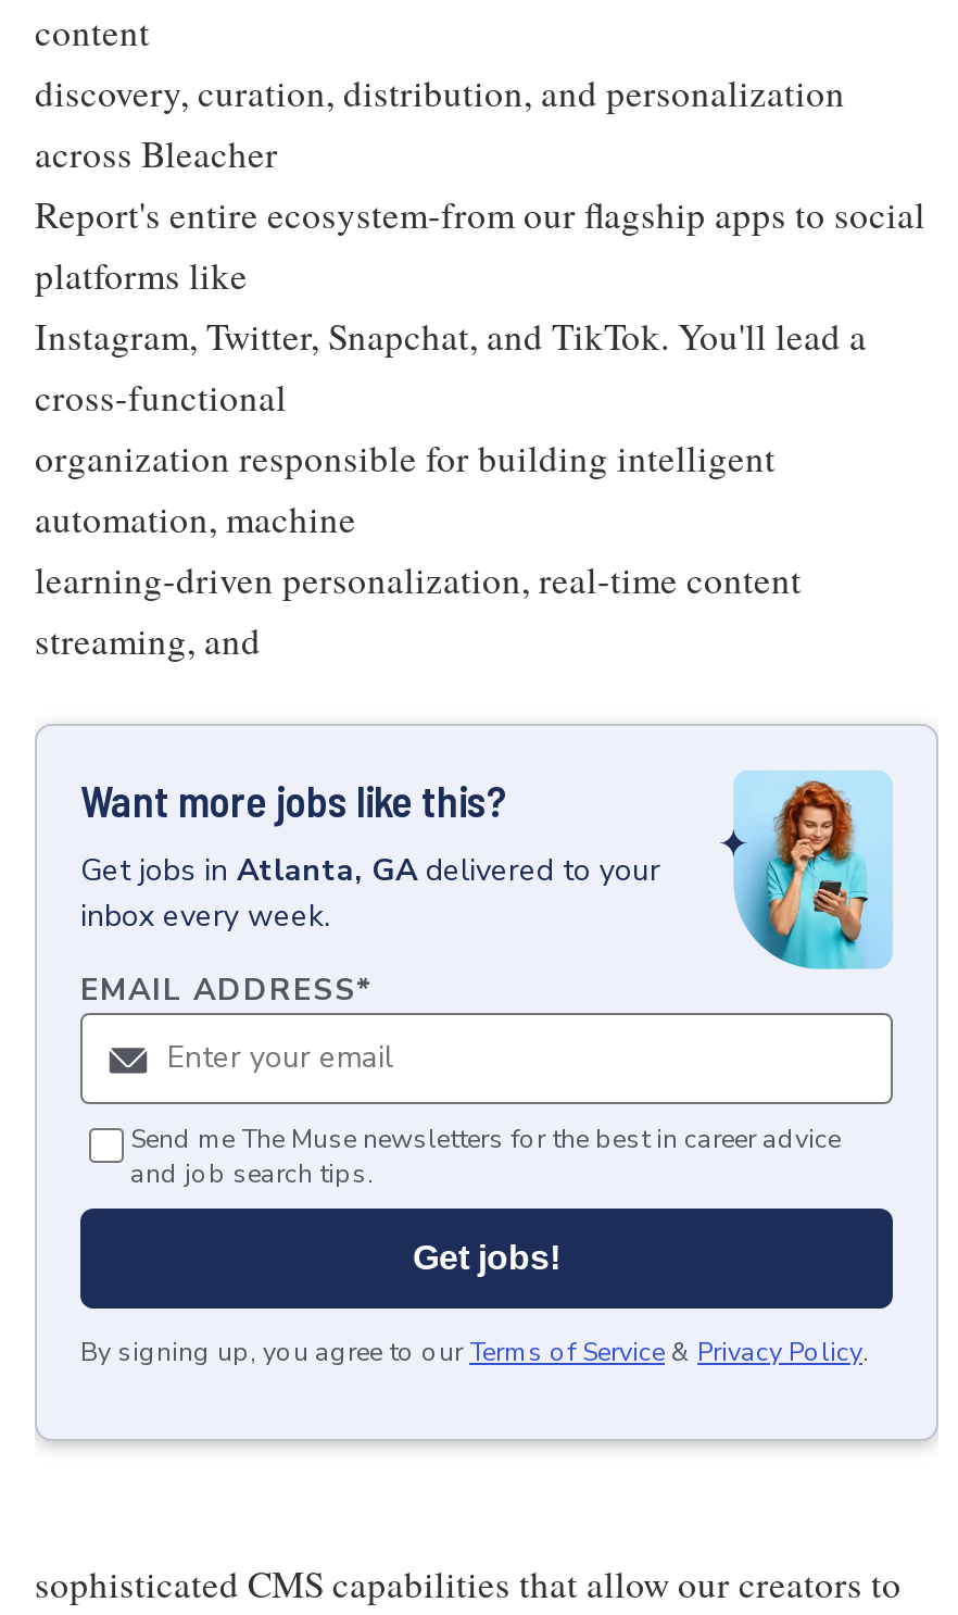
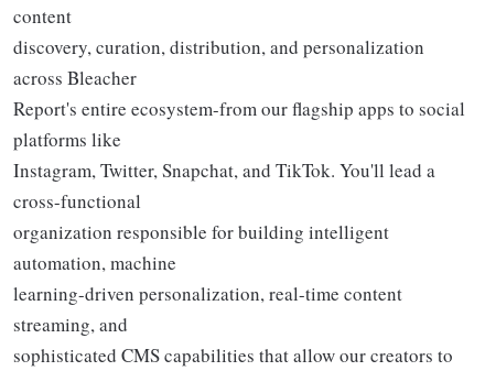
- [image]
- Want more jobs like this?
- Get jobs in Atlanta, GA delivered to your
- inbox every week.
- EMAIL ADDRESS*

- Send me The Muse newsletters for the best in career advice
- and job search tips.
- Get jobs!
- By signing up, you agree to our Terms of Service & Privacy Policy.
